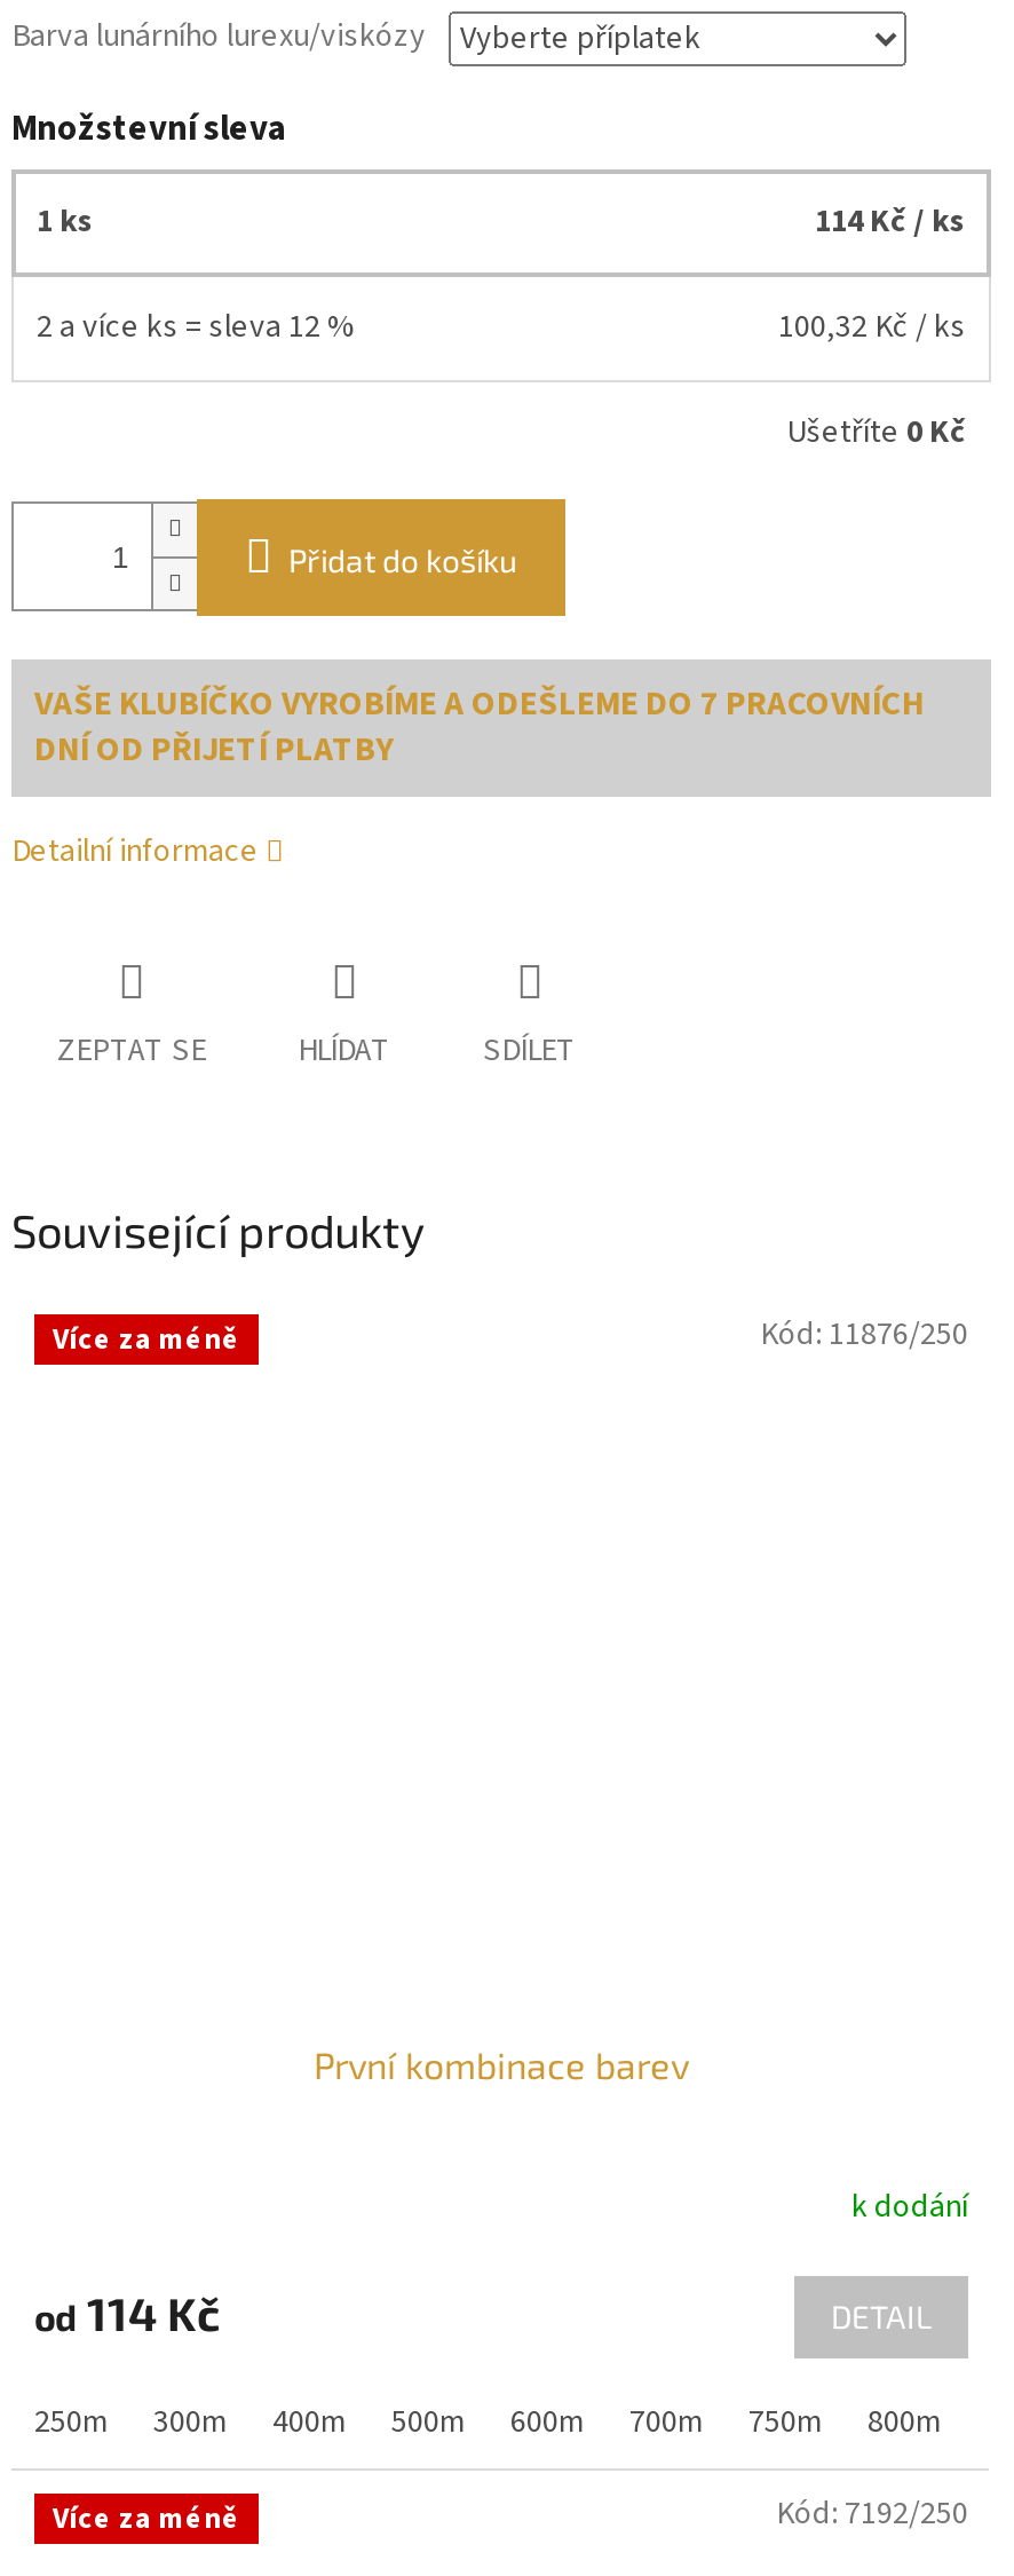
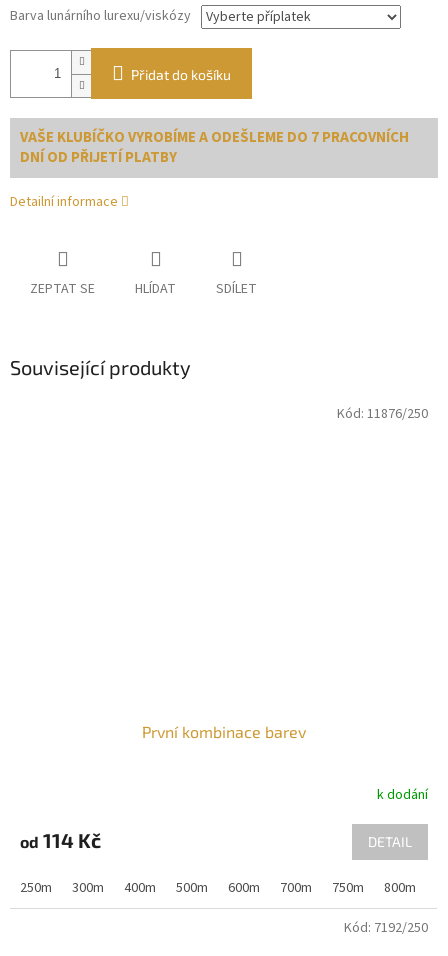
- Množstevní sleva
- 1 ks
- 114 Kč / ks
- 2 a více ks = sleva 12 %
- 100,32 Kč / ks
- Ušetříte 0 Kč

- Více za méně

- Více za méně
